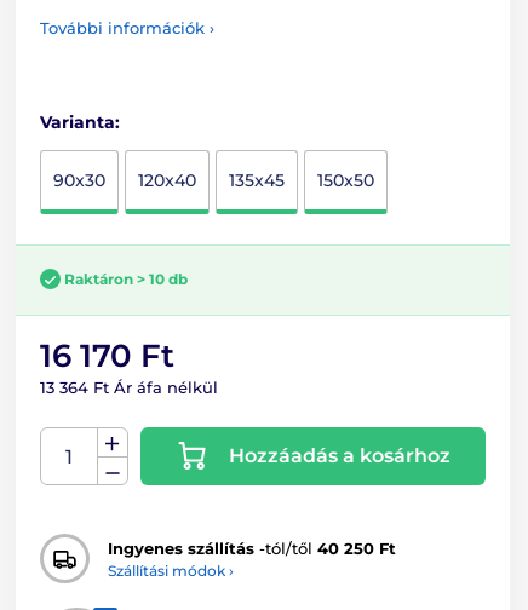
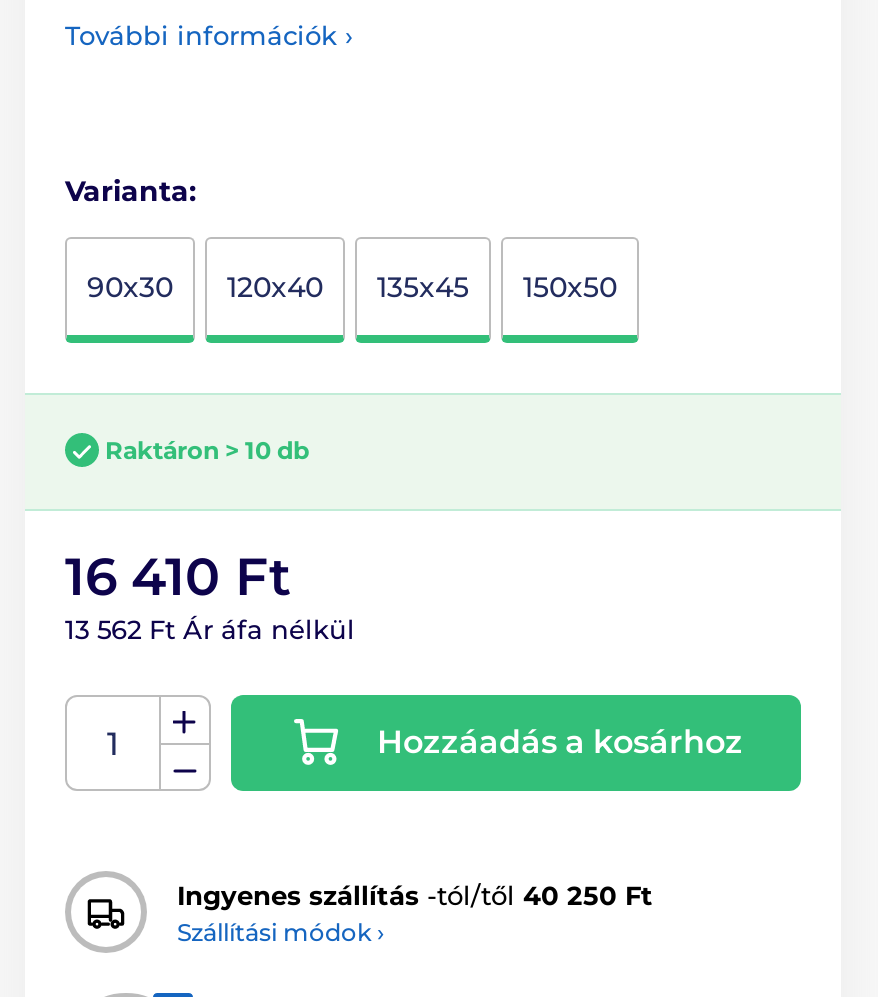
- 16 170 Ft
+ 16 410 Ft

- 13 364 Ft Ár áfa nélkül
+ 13 562 Ft Ár áfa nélkül
